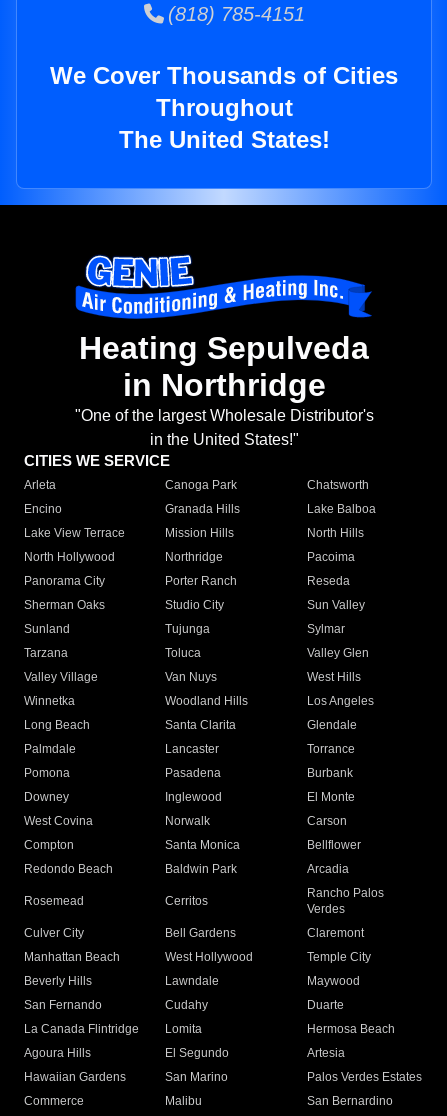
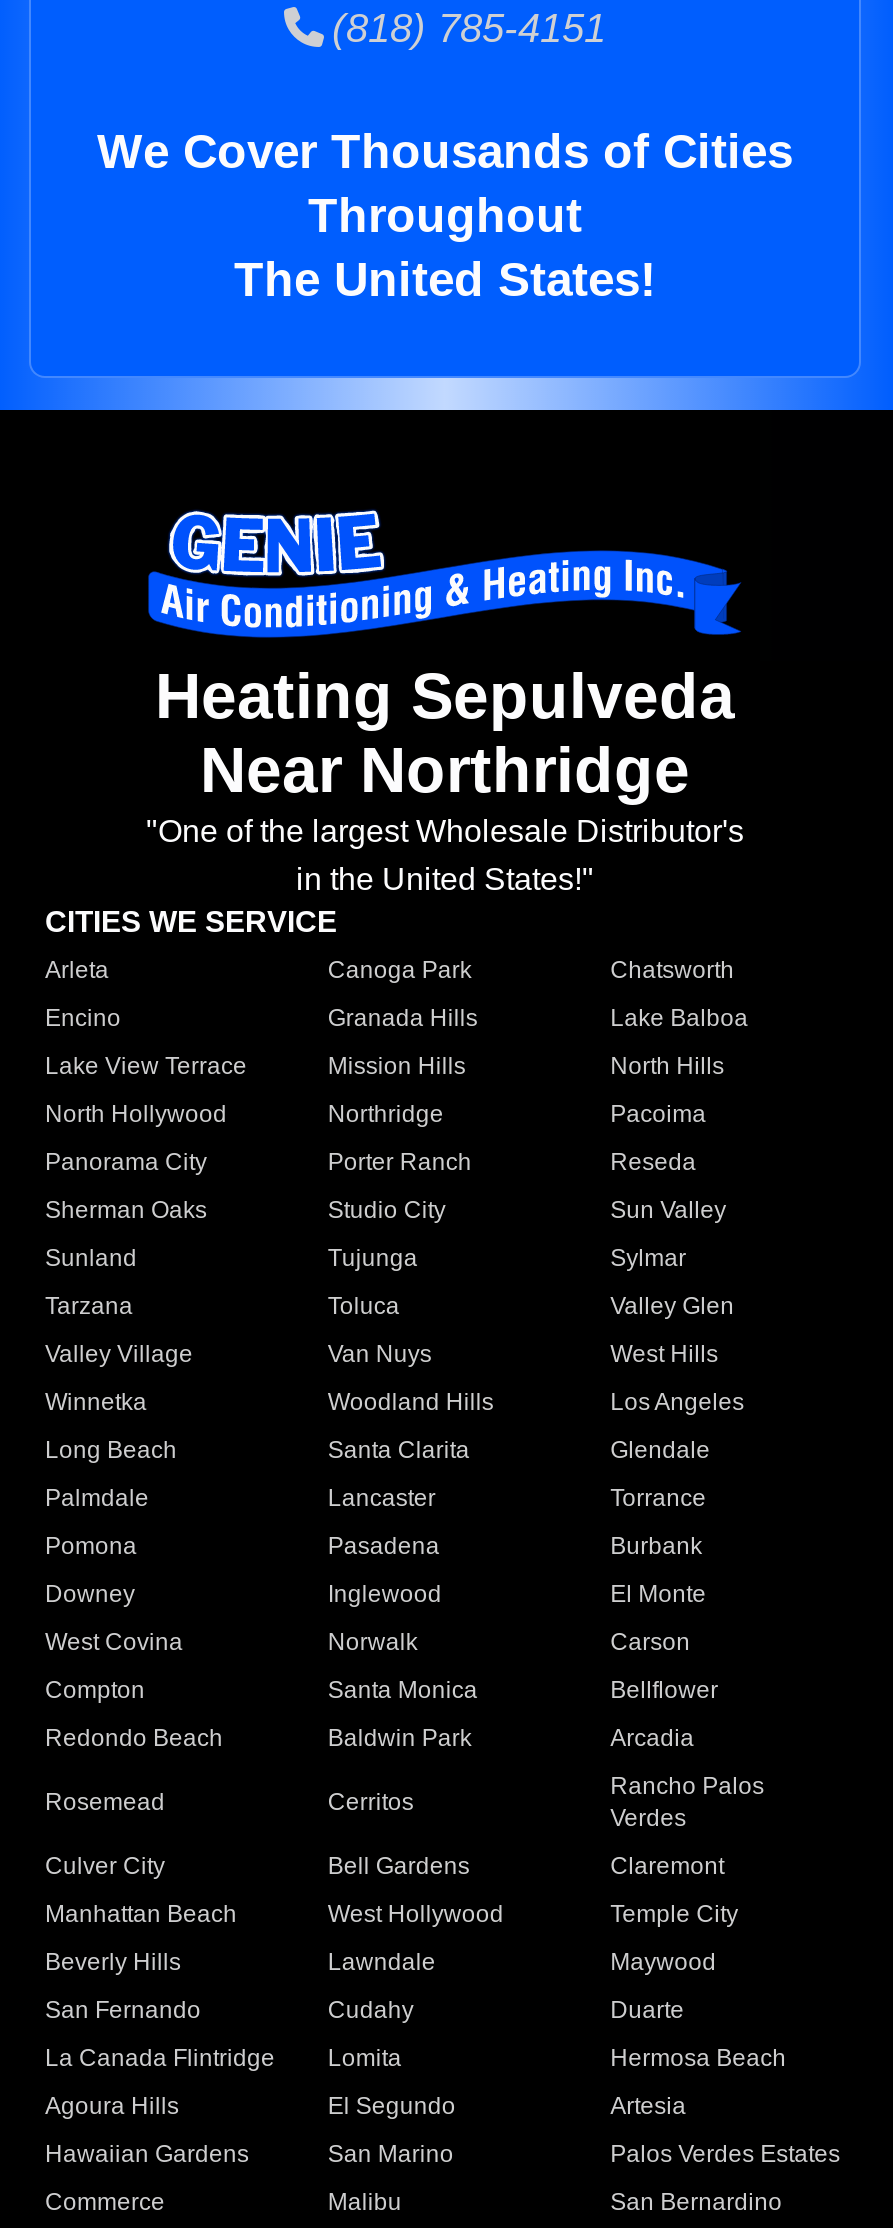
- in Northridge
+ Near Northridge
